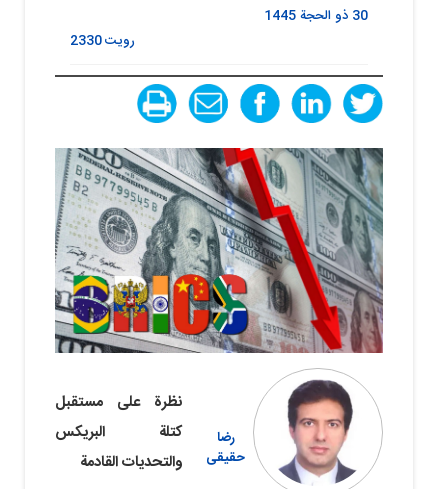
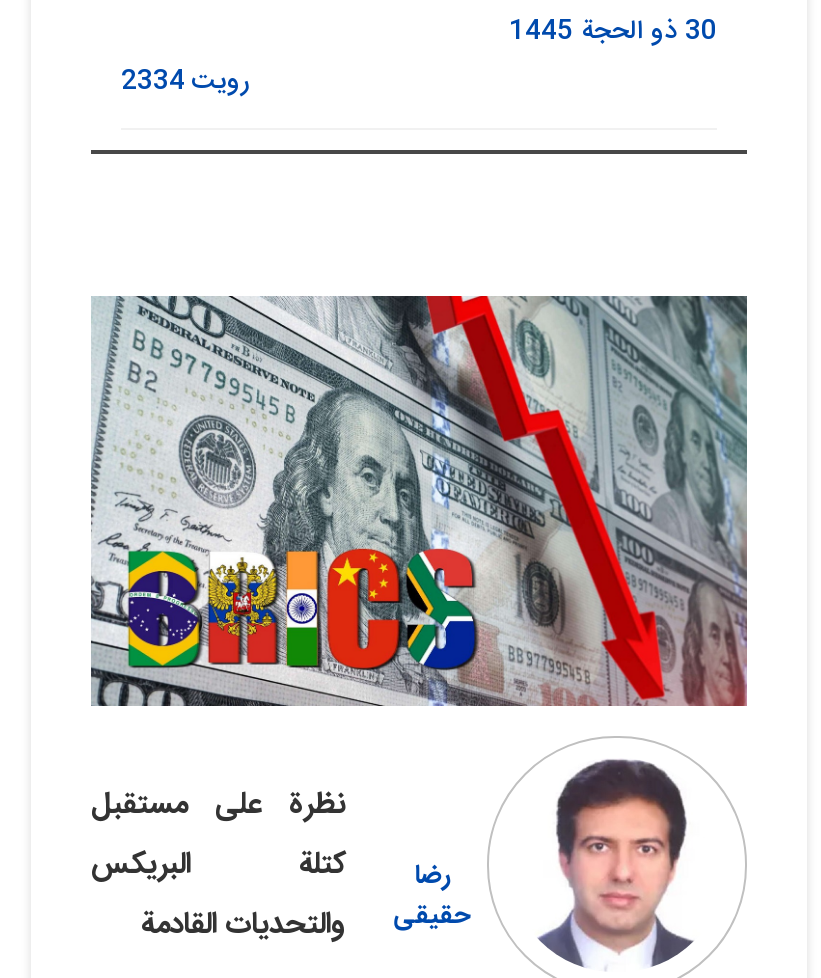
- رویت 2330
+ رویت 2334

- [image]

- [image]

- [image]

- [image]

- [image]
